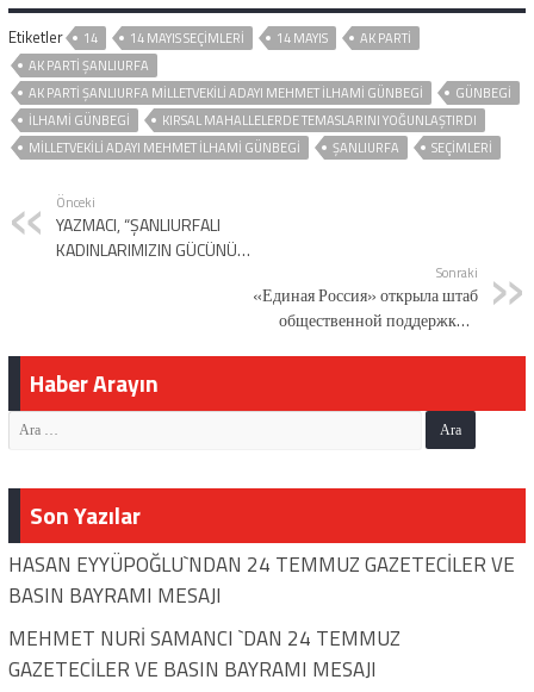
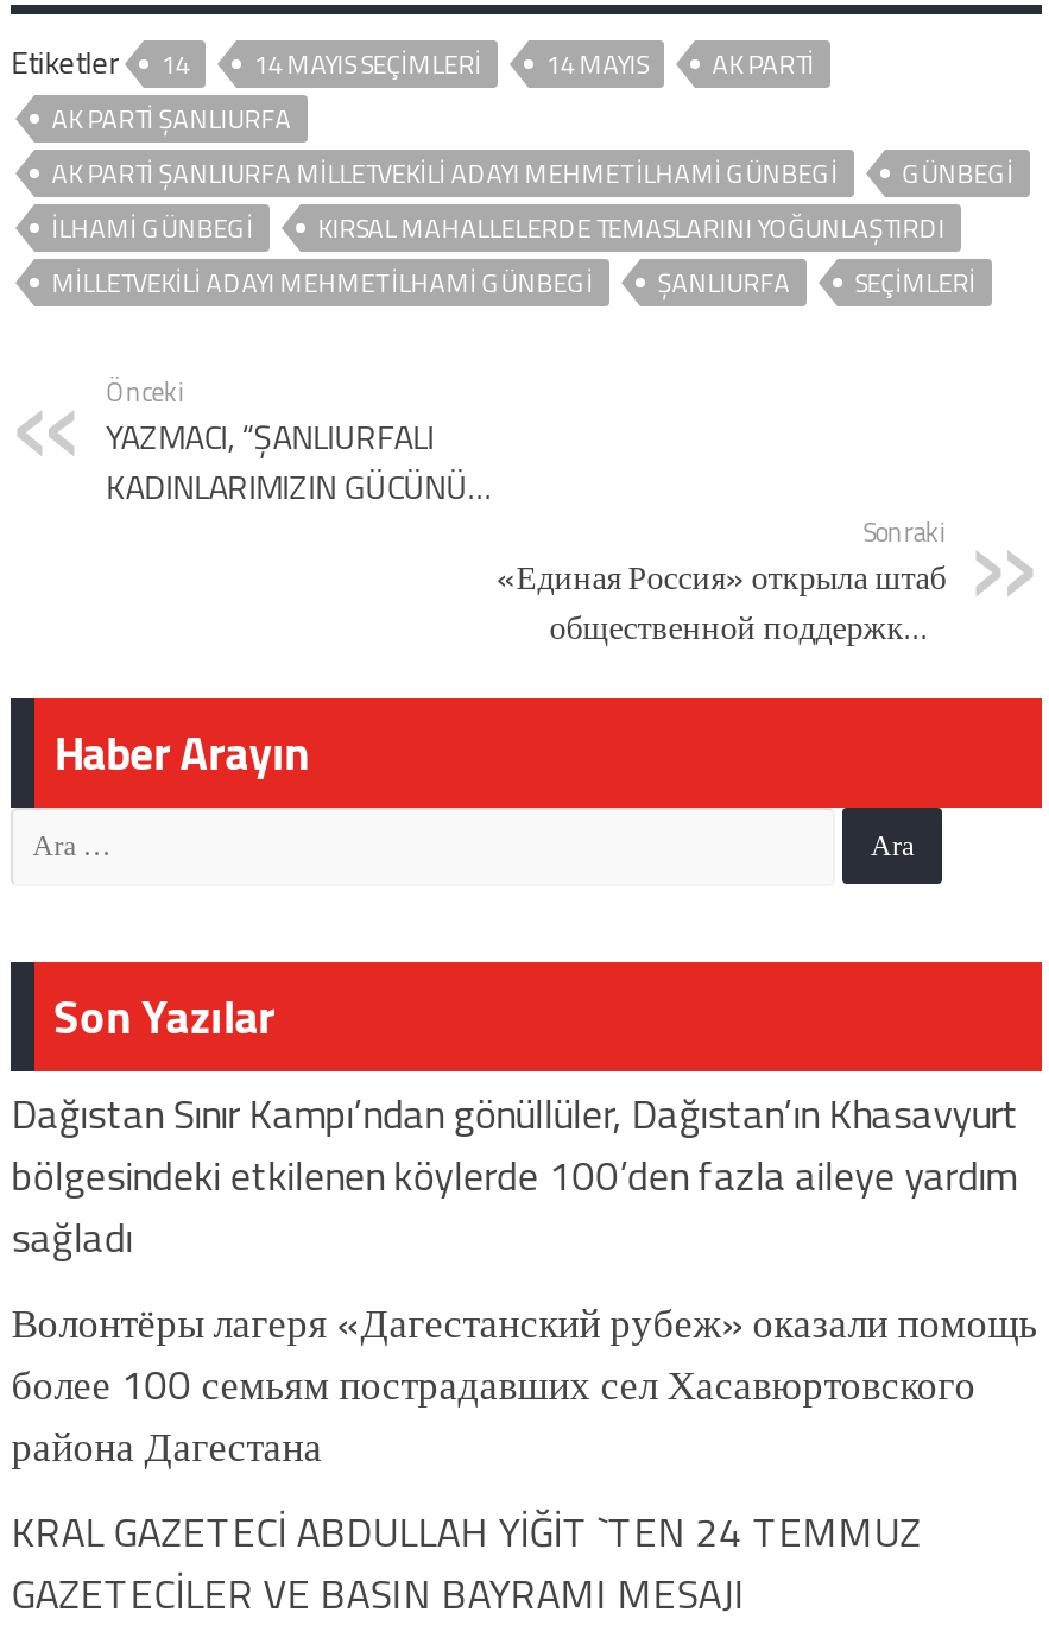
- HASAN EYYÜPOĞLU`NDAN 24 TEMMUZ GAZETECİLER VE
- BASIN BAYRAMI MESAJI
- MEHMET NURİ SAMANCI `DAN 24 TEMMUZ
+ Dağıstan Sınır Kampı’ndan gönüllüler, Dağıstan’ın Khasavyurt
+ bölgesindeki etkilenen köylerde 100’den fazla aileye yardım
+ sağladı
+ Волонтёры лагеря «Дагестанский рубеж» оказали помощь
+ более 100 семьям пострадавших сел Хасавюртовского
+ района Дагестана
+ KRAL GAZETECİ ABDULLAH YİĞİT `TEN 24 TEMMUZ
